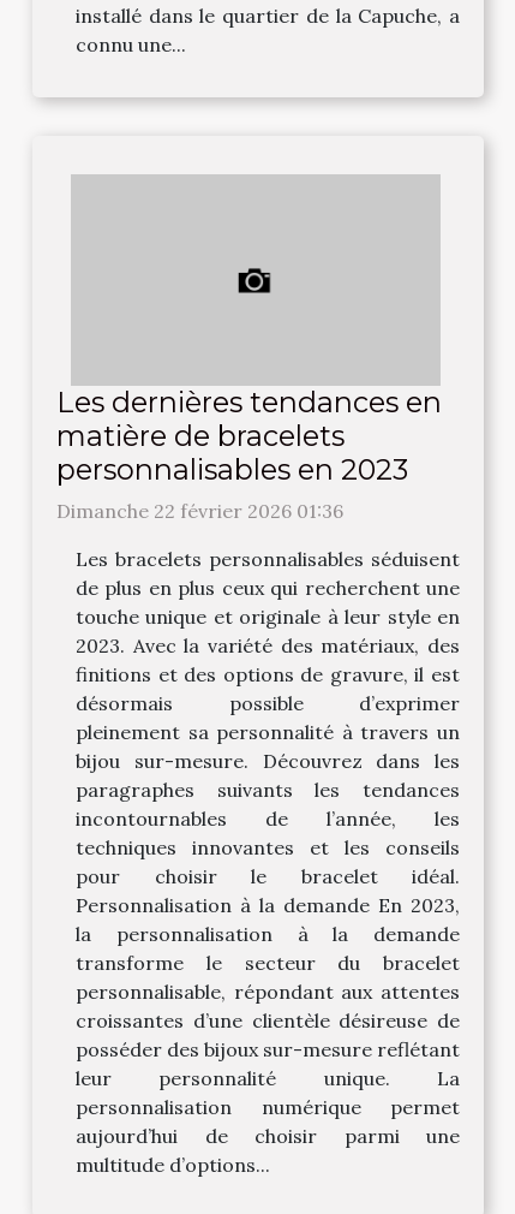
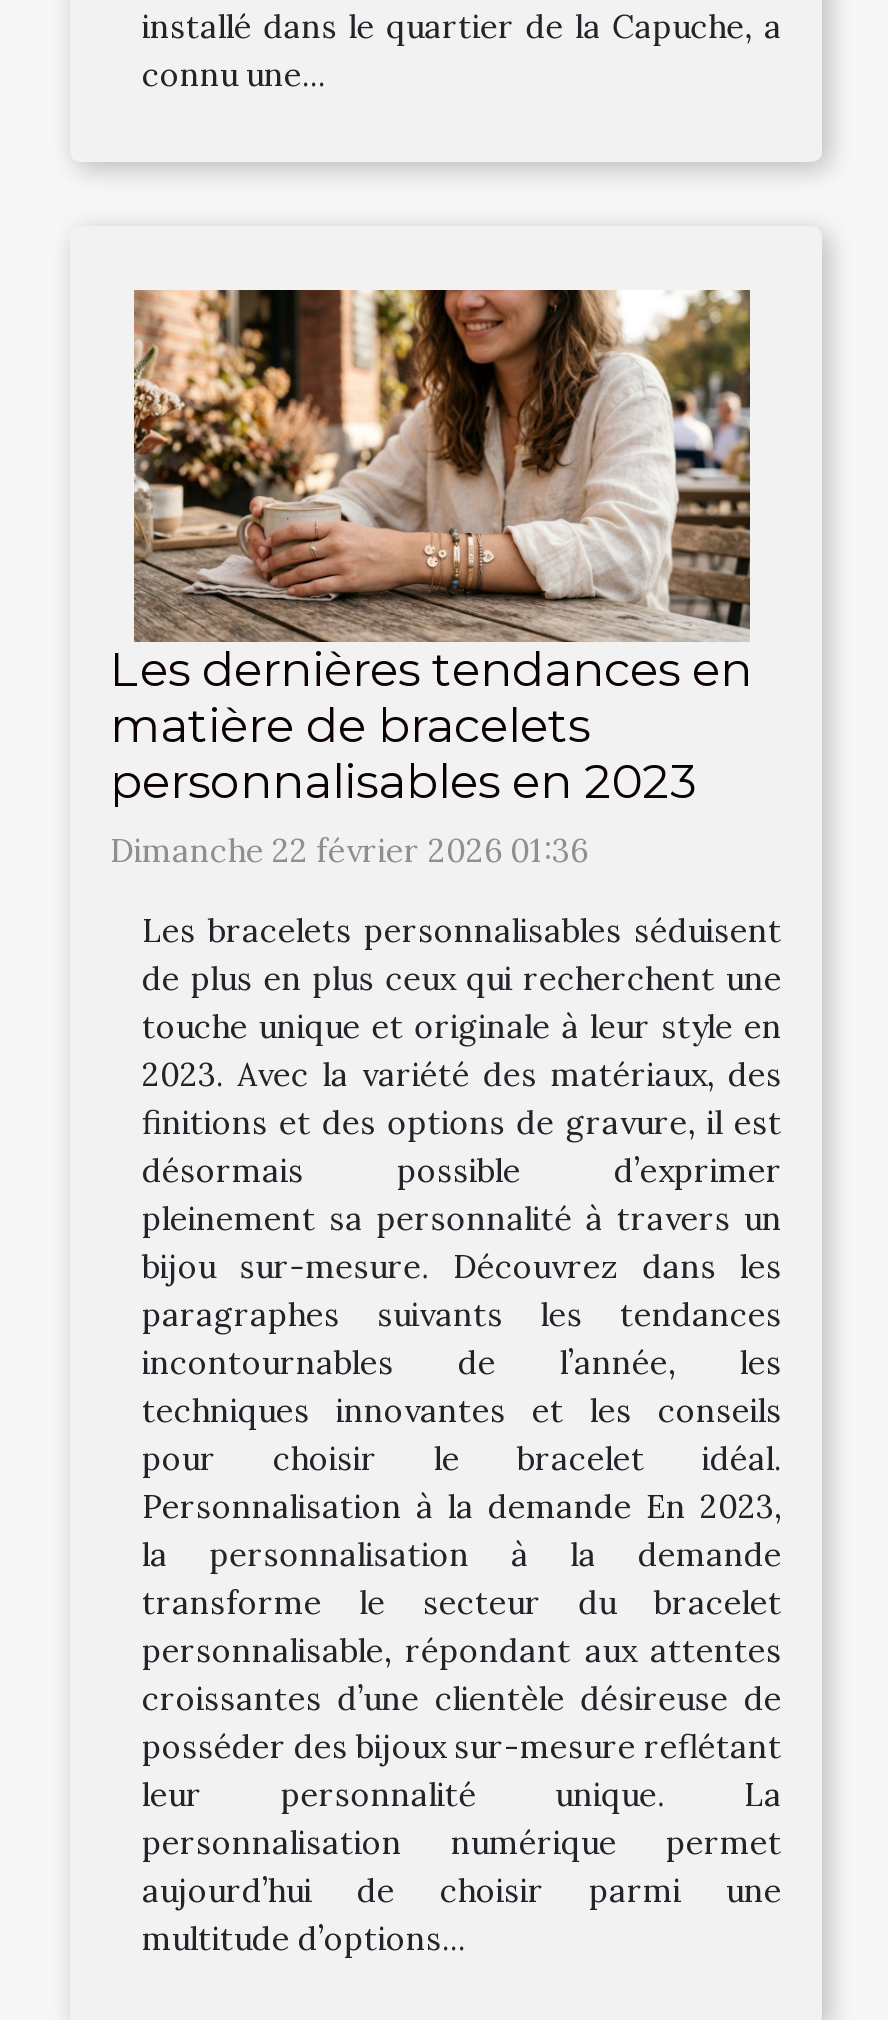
+ [image]
